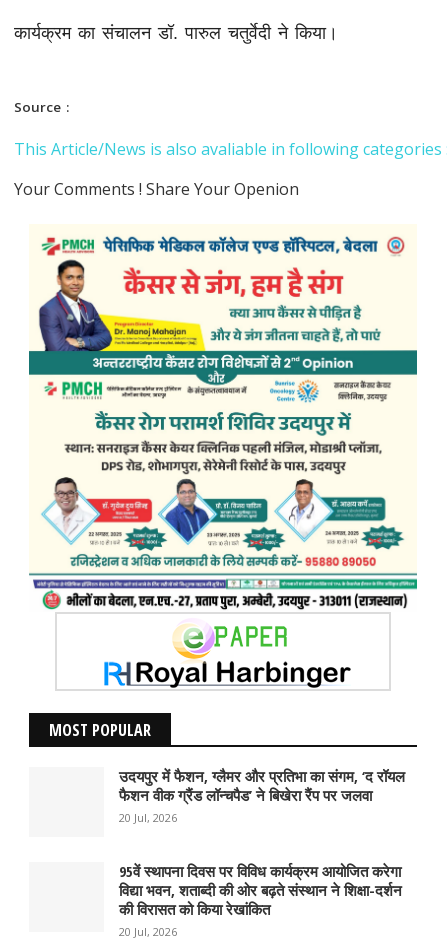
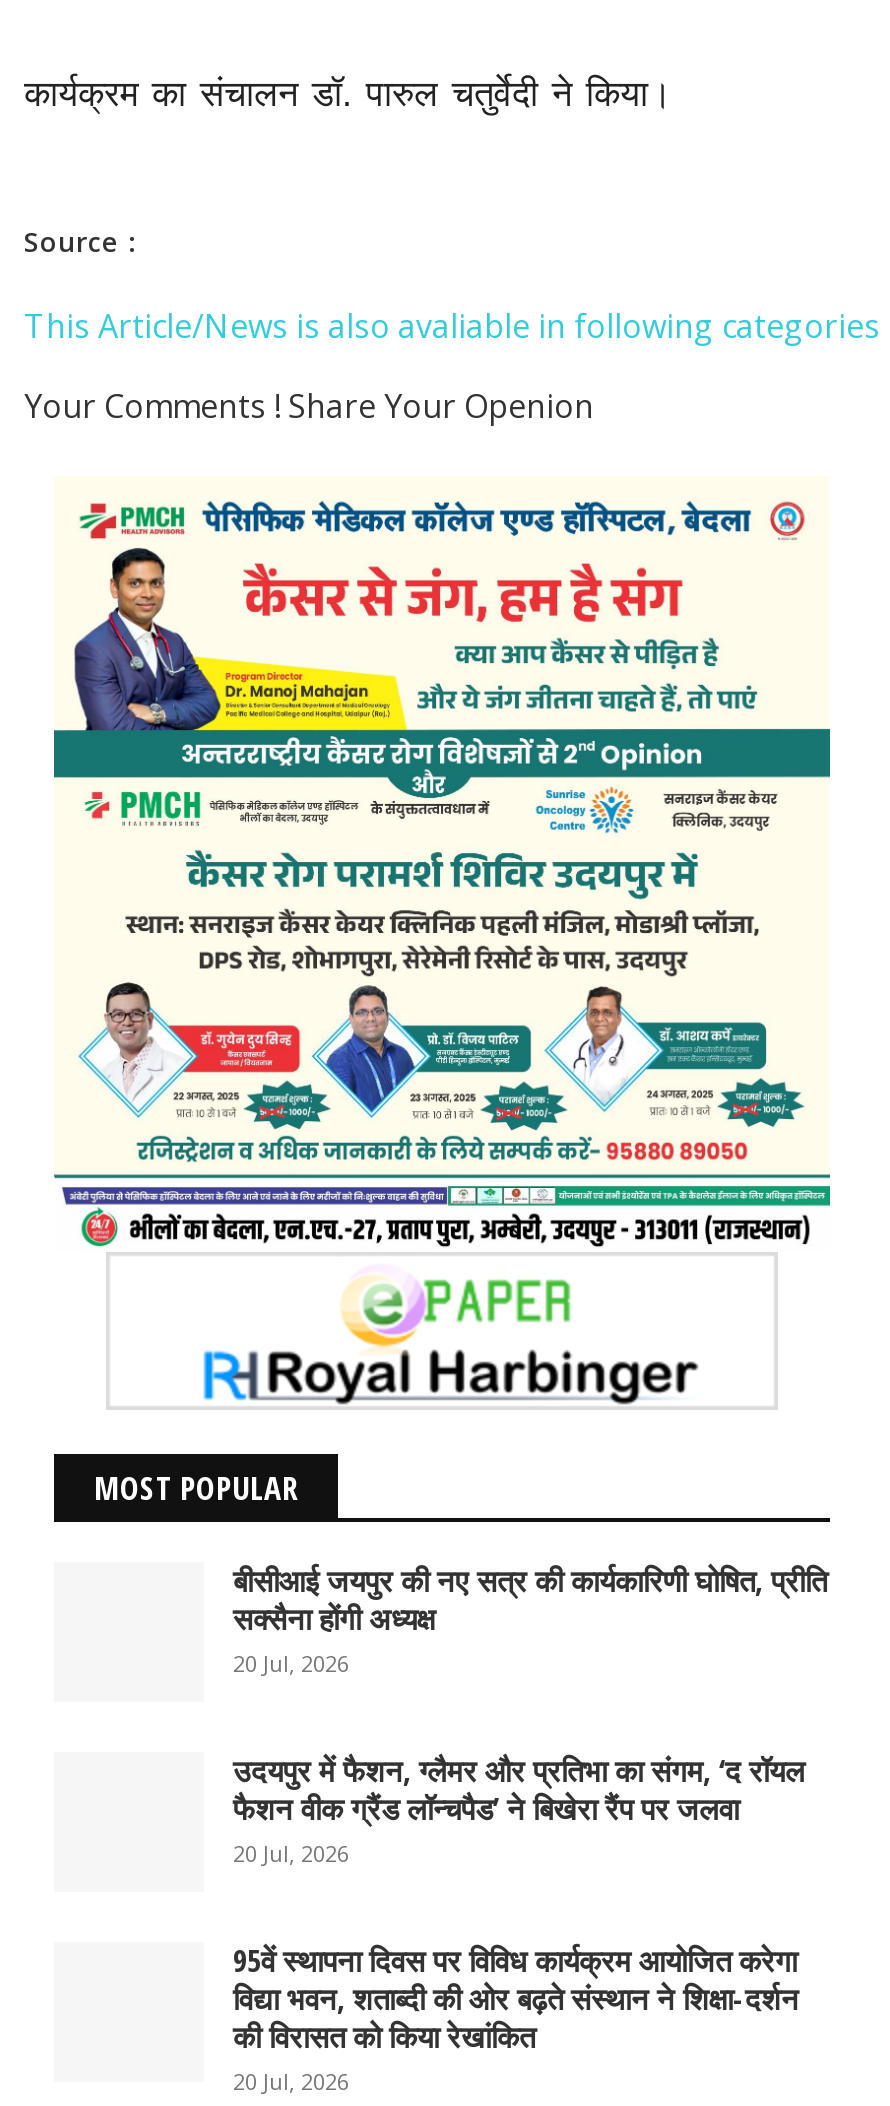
+ बीसीआई जयपुर की नए सत्र की कार्यकारिणी घोषित, प्रीति
+ सक्सैना होंगी अध्यक्ष
+ 20 Jul, 2026
